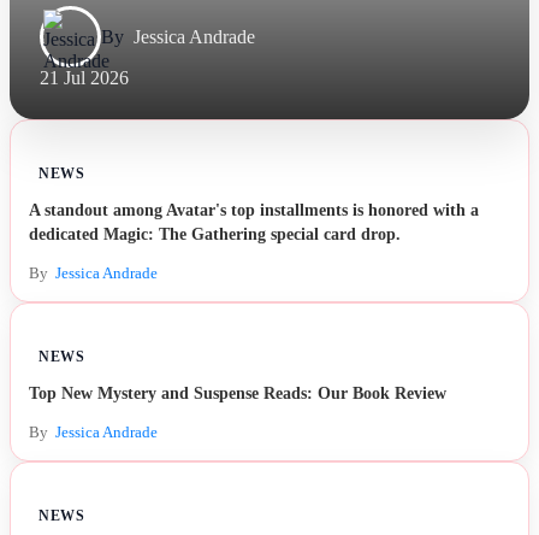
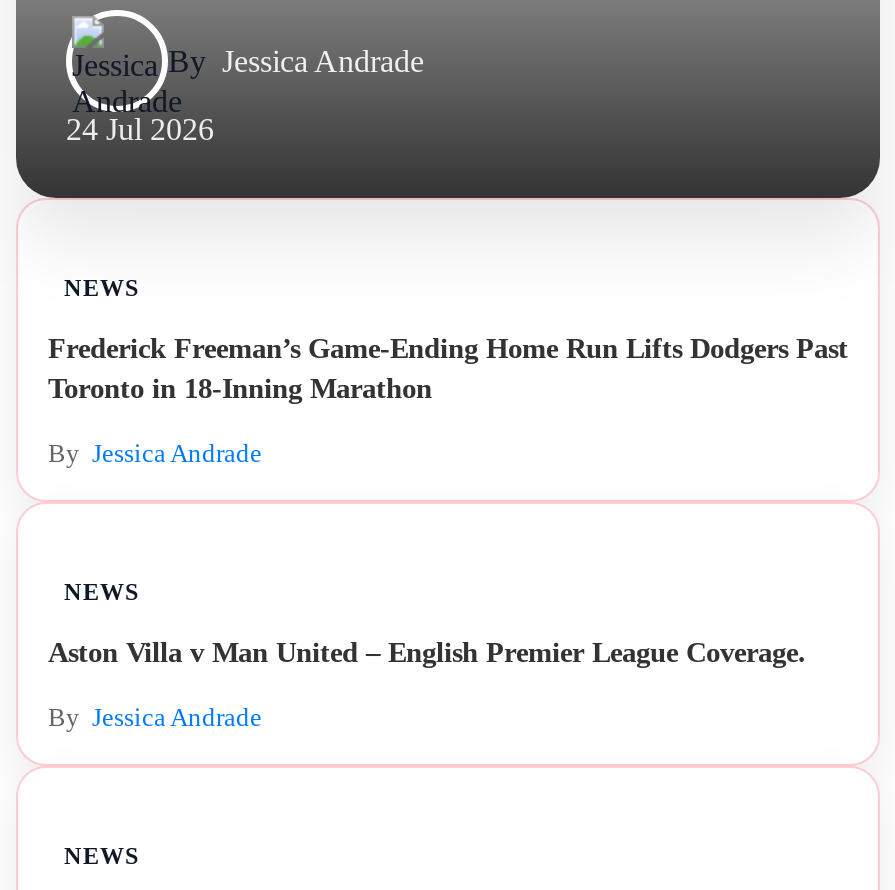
- 21 Jul 2026
+ 24 Jul 2026

- A standout among Avatar's top installments is honored with a
- dedicated Magic: The Gathering special card drop.
+ Frederick Freeman’s Game-Ending Home Run Lifts Dodgers Past
+ Toronto in 18-Inning Marathon

- Top New Mystery and Suspense Reads: Our Book Review
+ Aston Villa v Man United – English Premier League Coverage.
